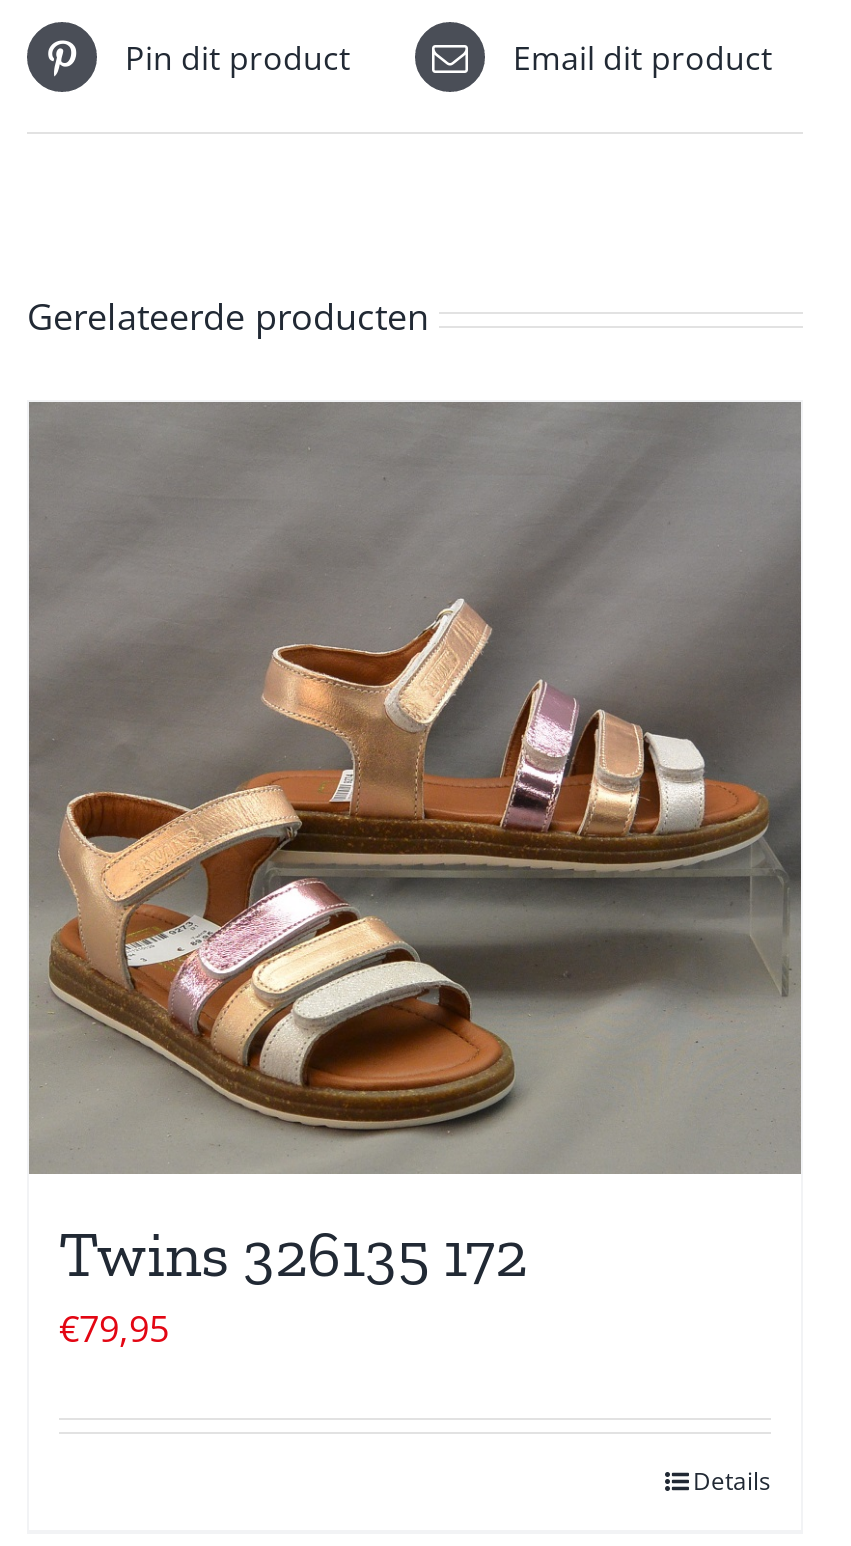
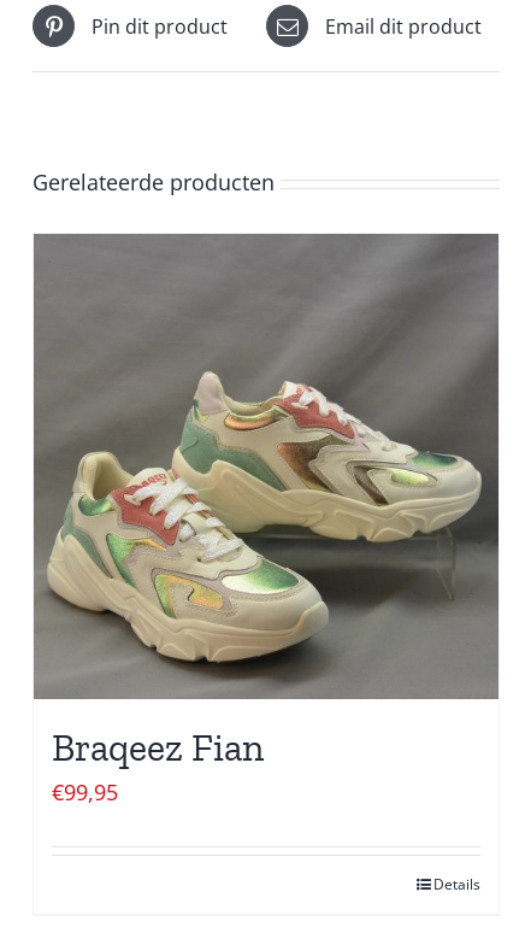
- [image]
- Twins 326135 172
- €79,95
+ [image]
+ Braqeez Fian
+ €99,95
